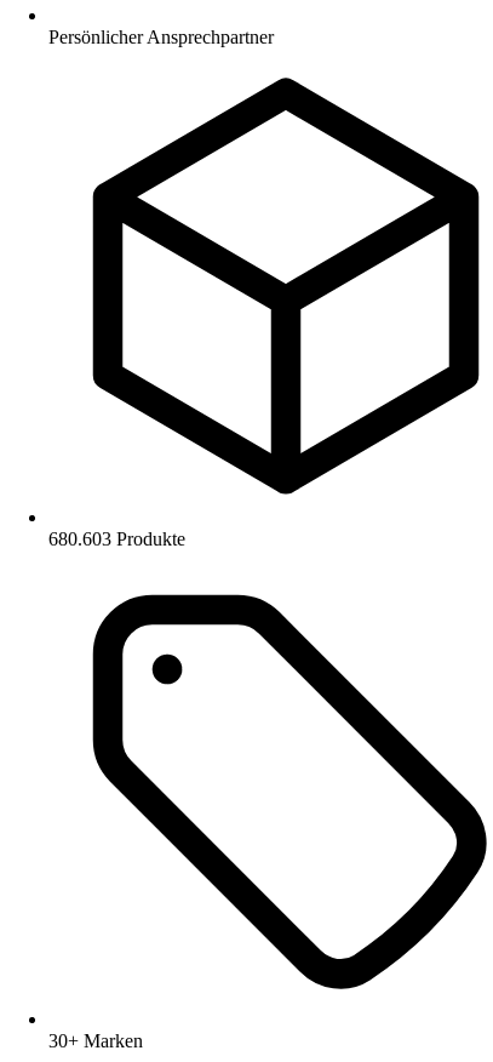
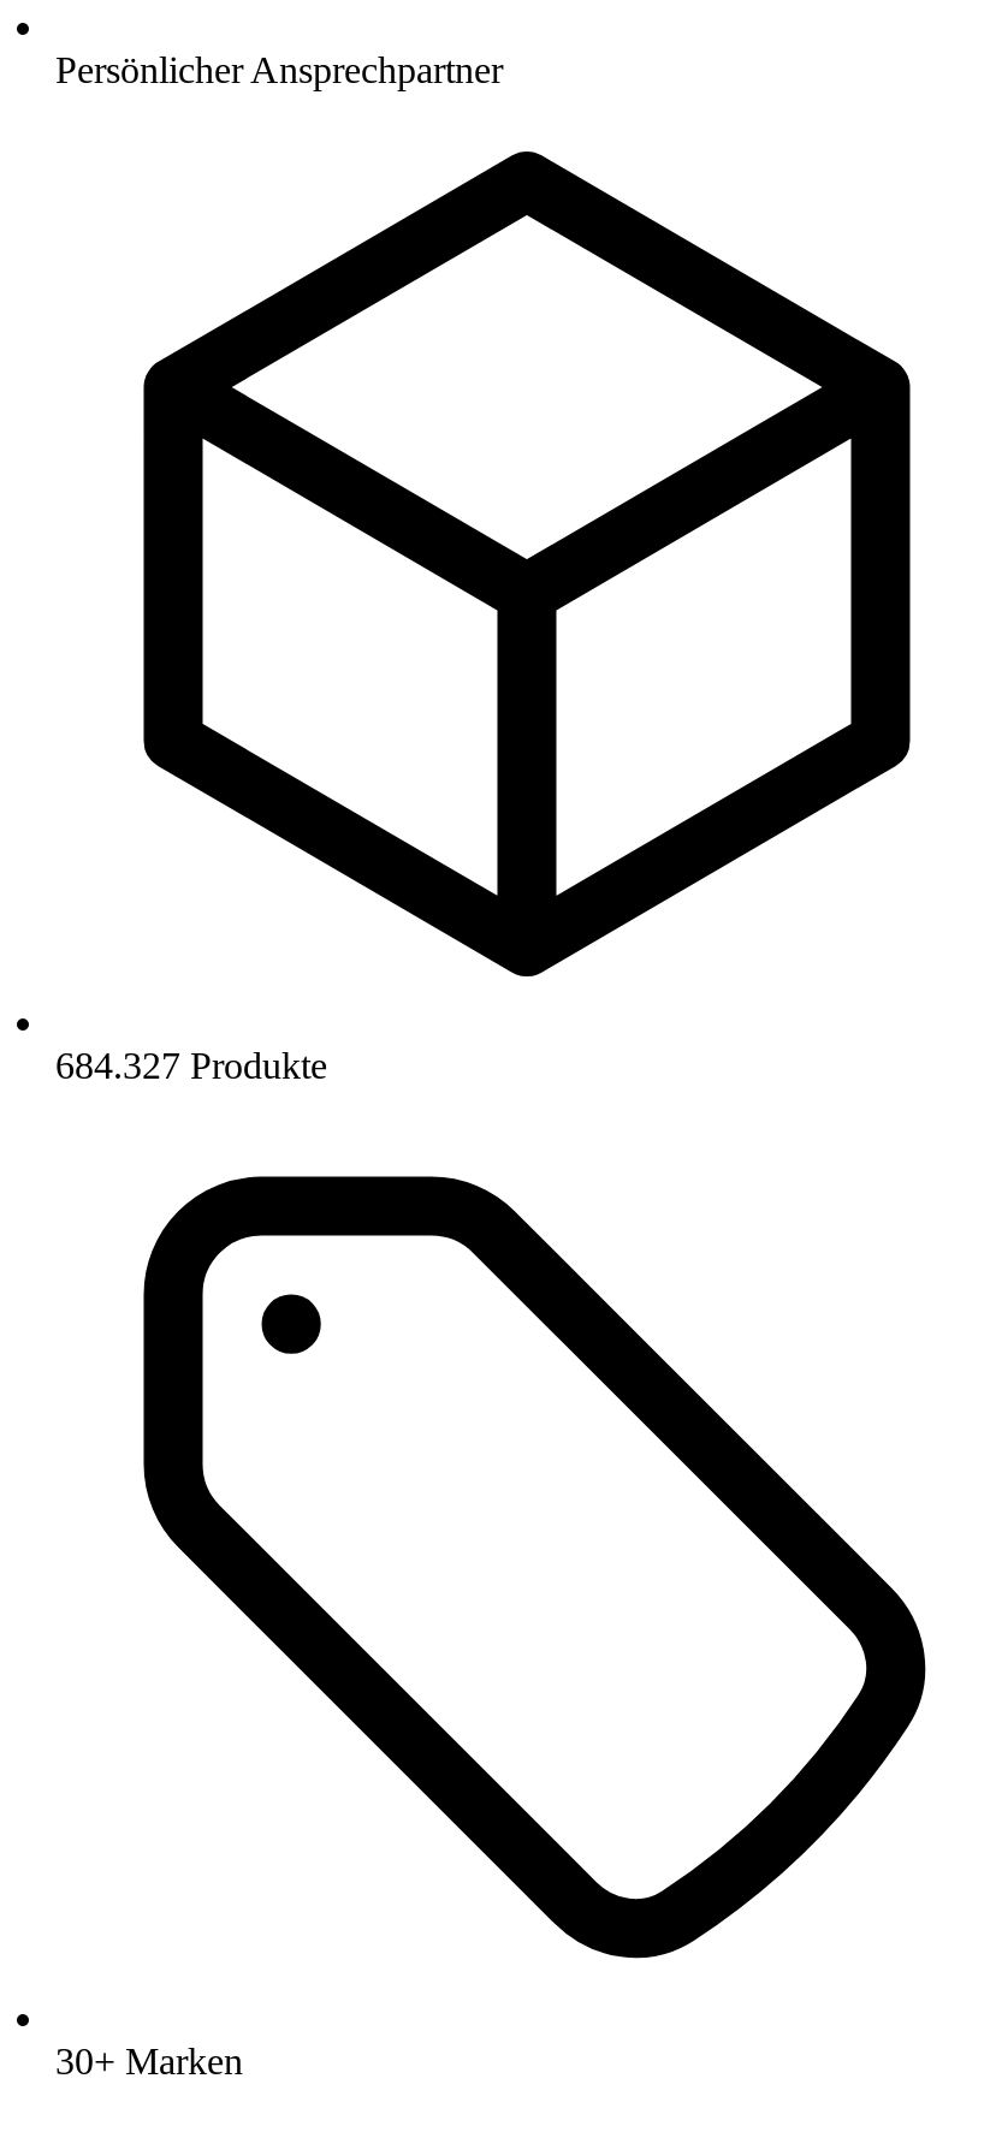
- 680.603 Produkte
+ 684.327 Produkte
